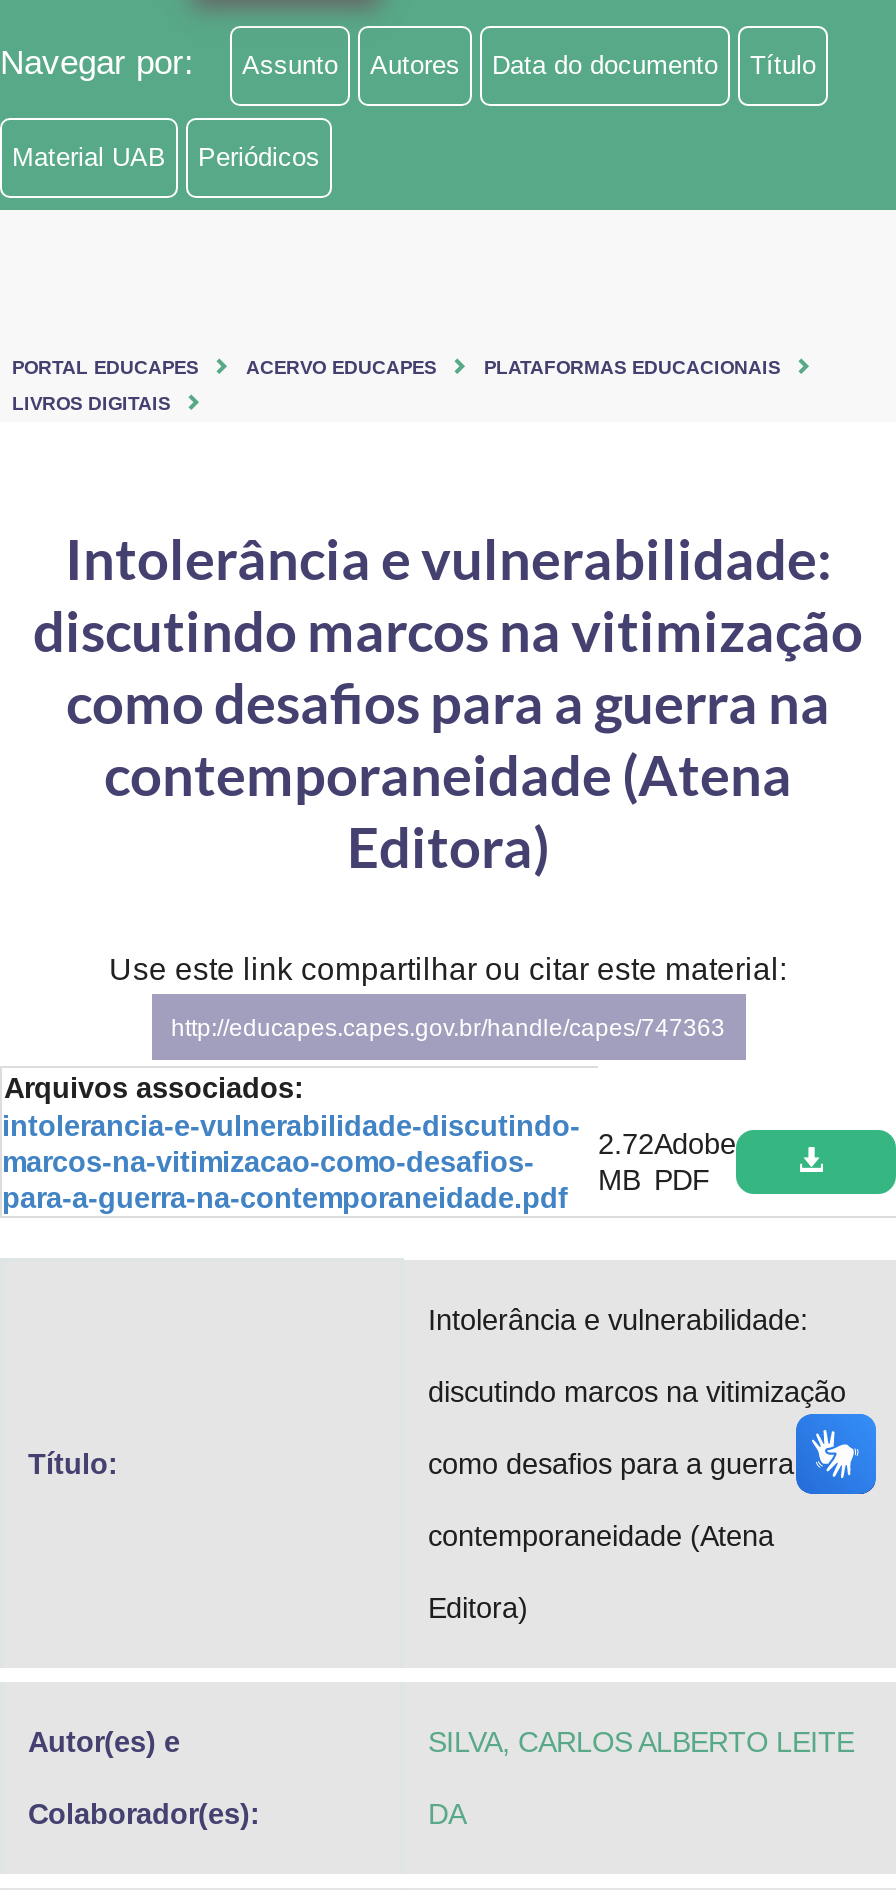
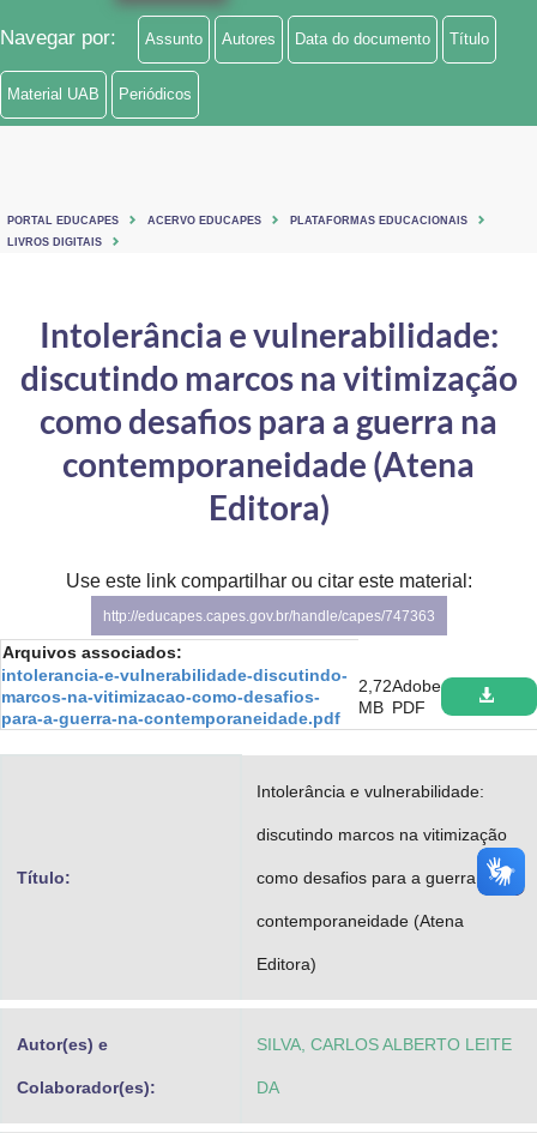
- 2.72 Adobe
+ 2,72 Adobe
